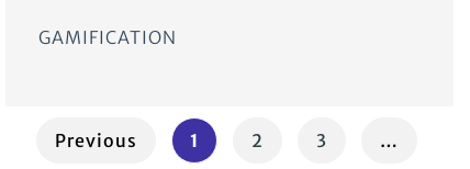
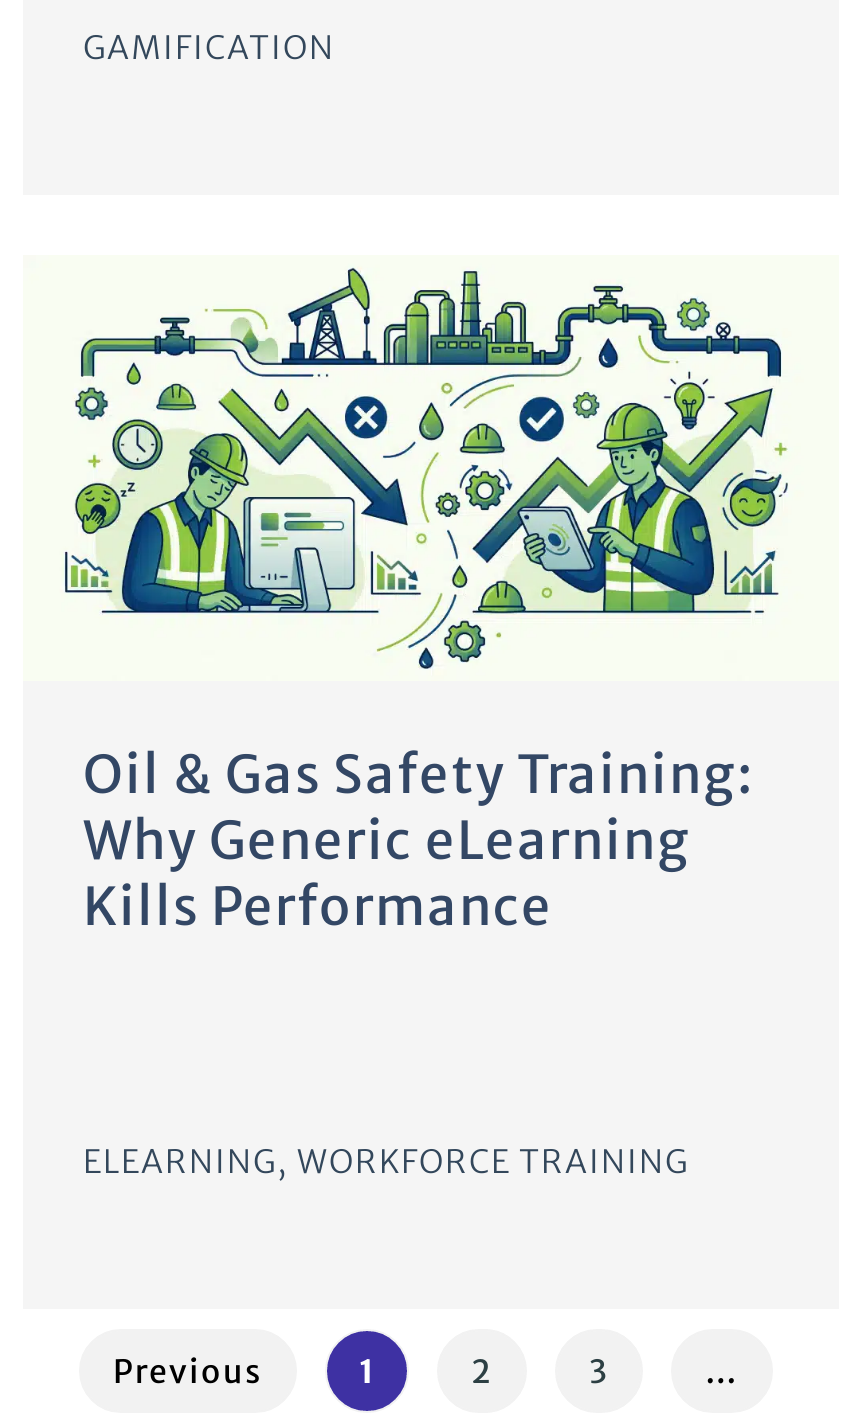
+ [image]
+ Oil & Gas Safety Training:
+ Why Generic eLearning
+ Kills Performance

+ ELEARNING, WORKFORCE TRAINING
